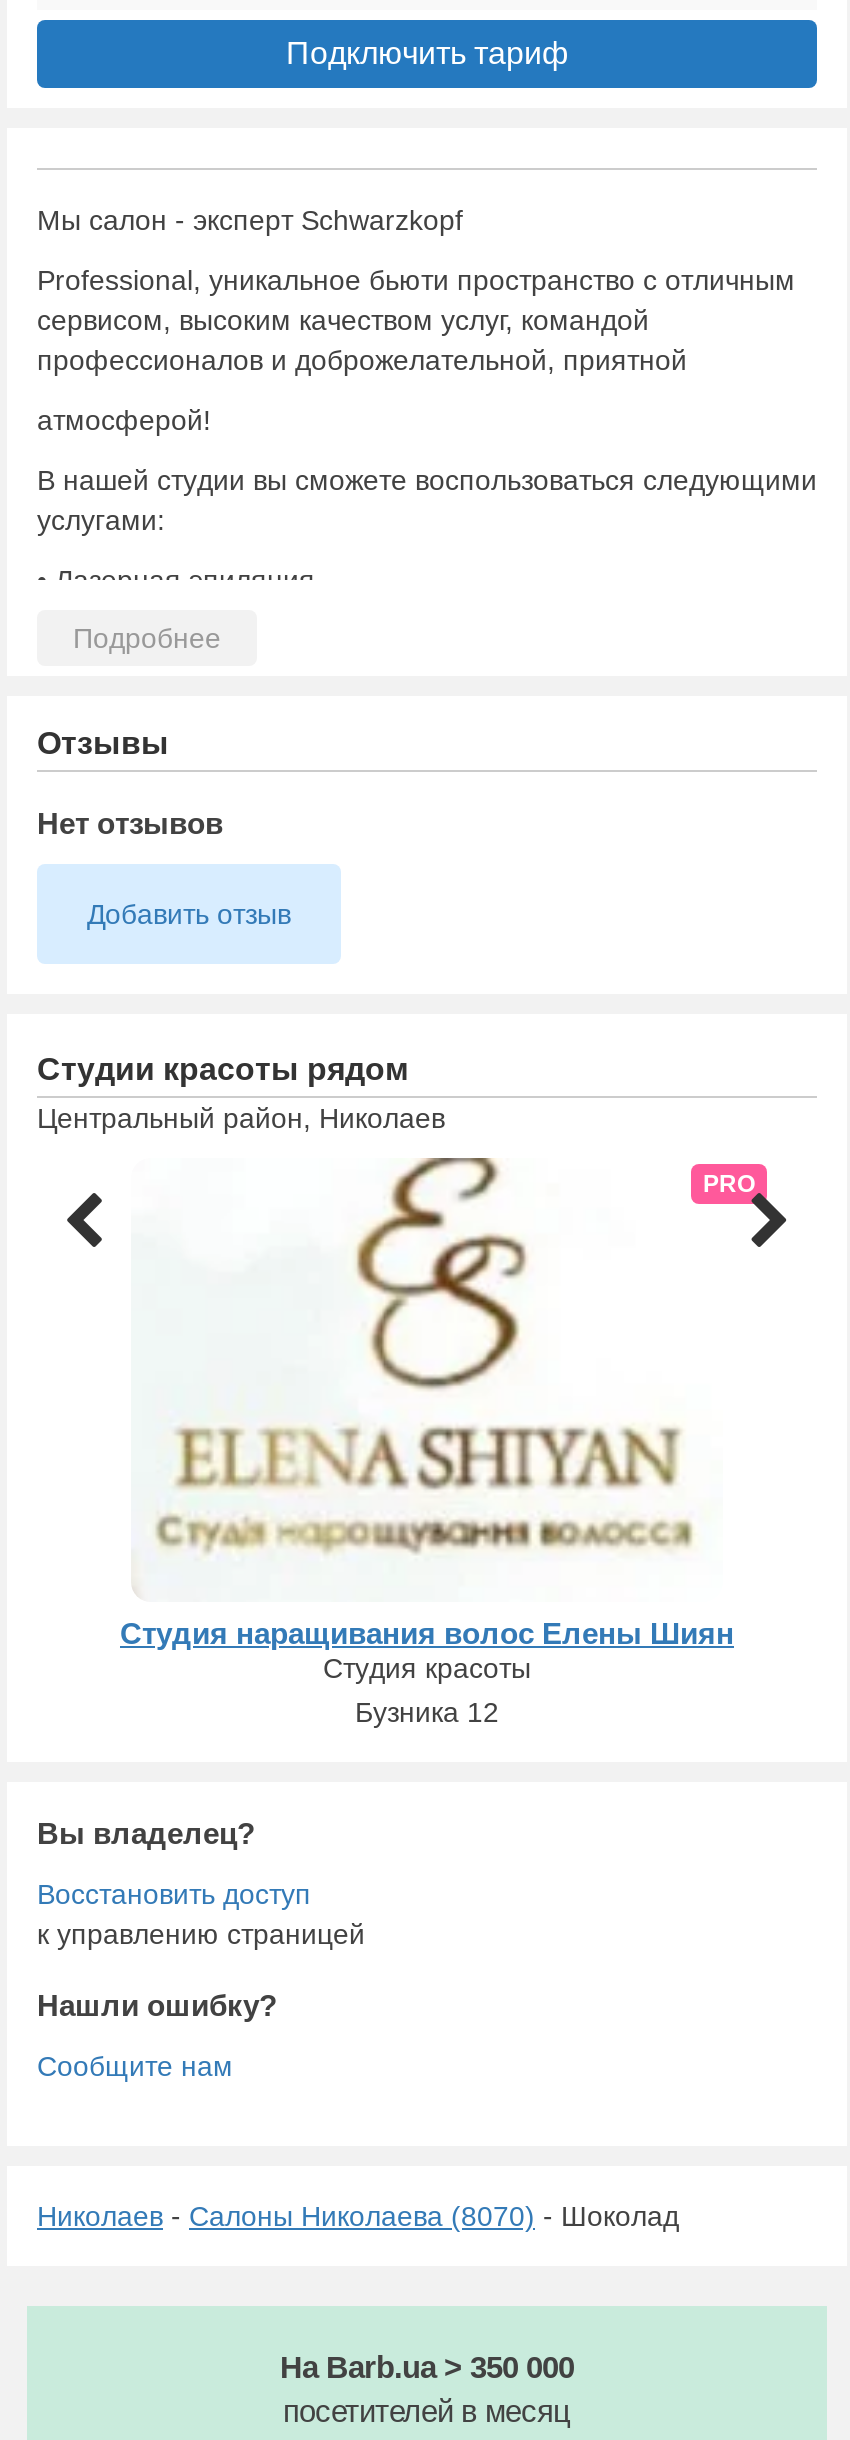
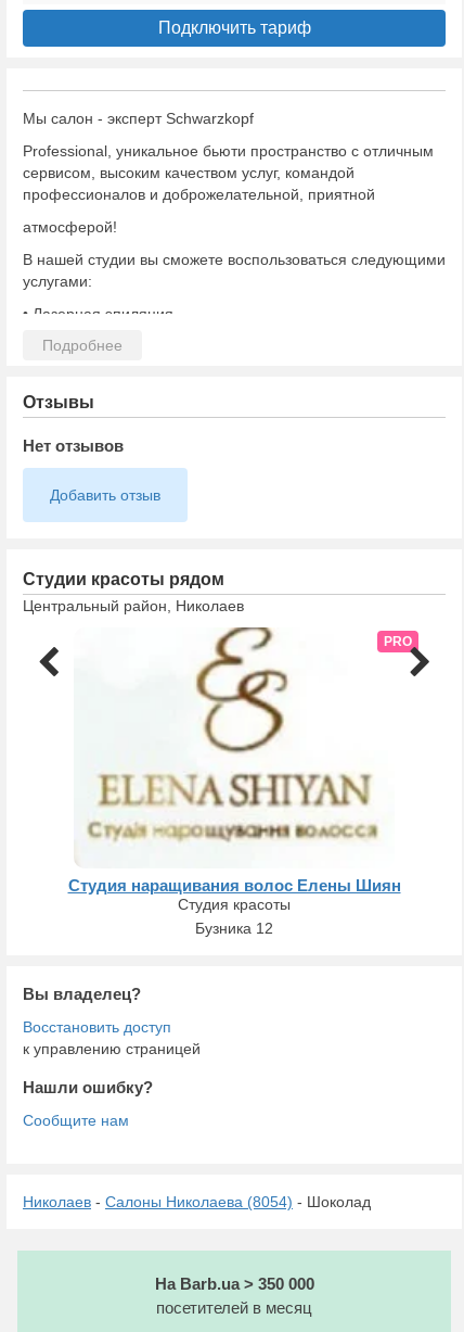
- Николаев - Салоны Николаева (8070) - Шоколад
+ Николаев - Салоны Николаева (8054) - Шоколад
